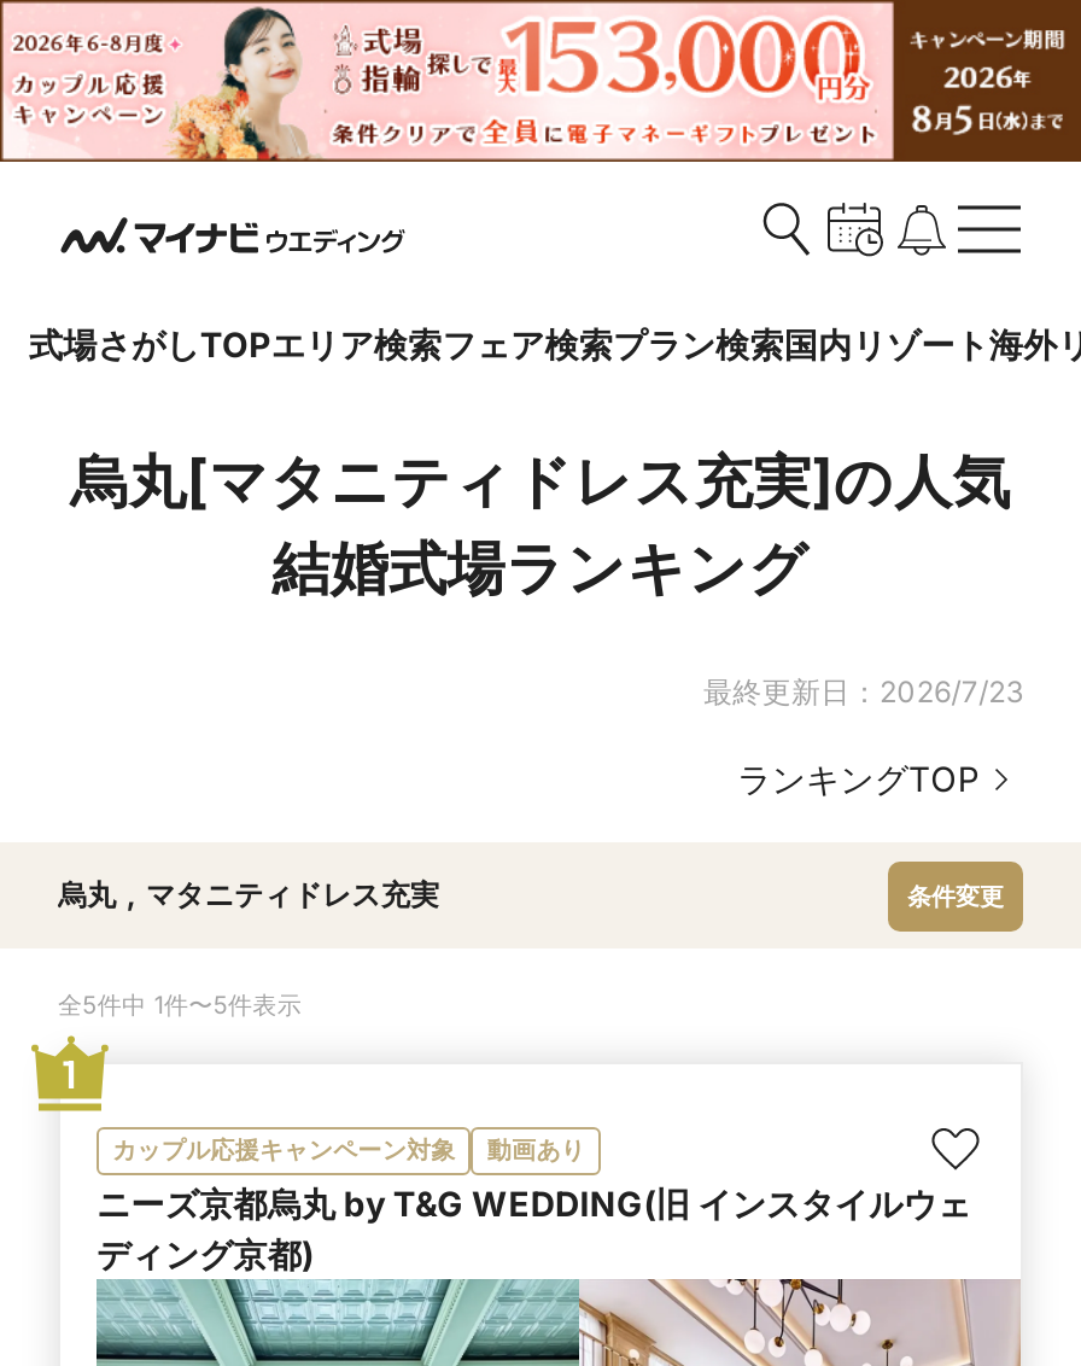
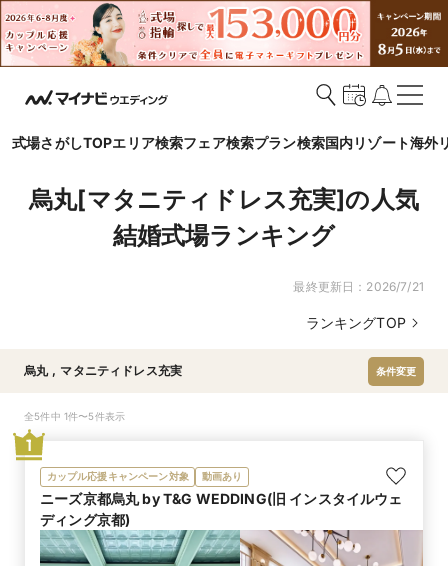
- 最終更新日：2026/7/23
+ 最終更新日：2026/7/21
